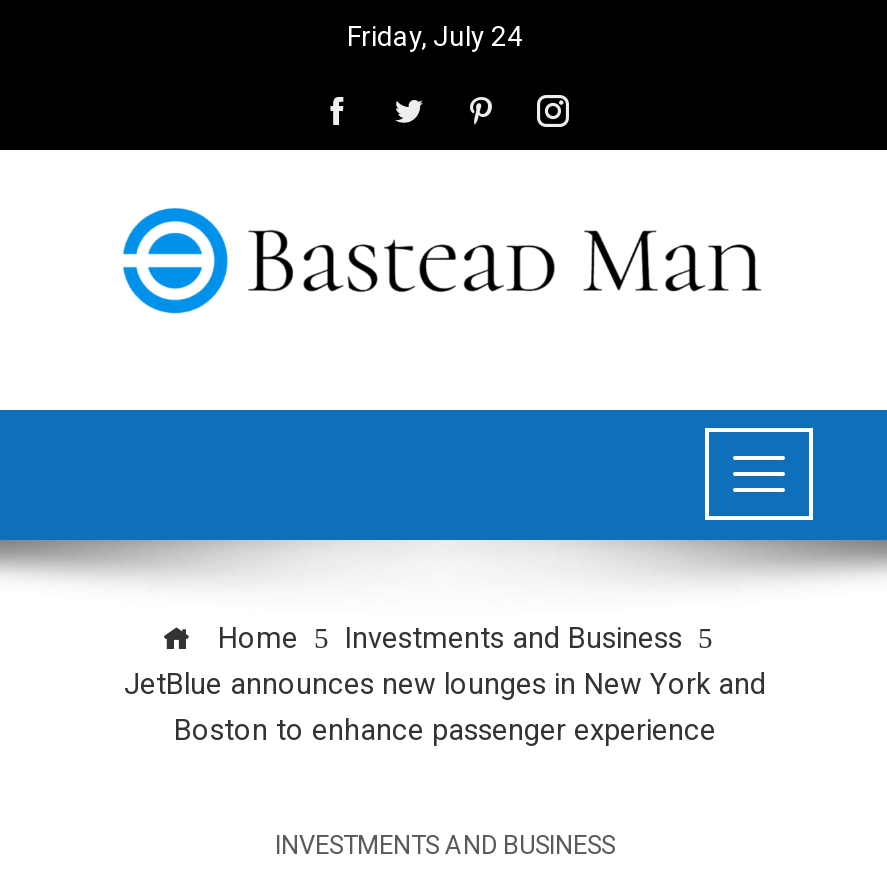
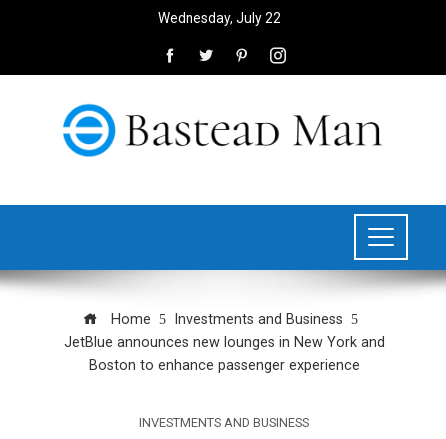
- Friday, July 24
+ Wednesday, July 22
